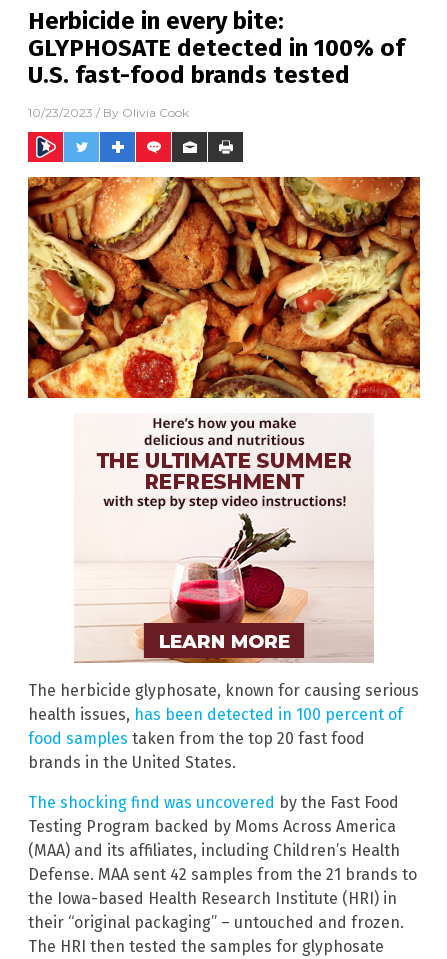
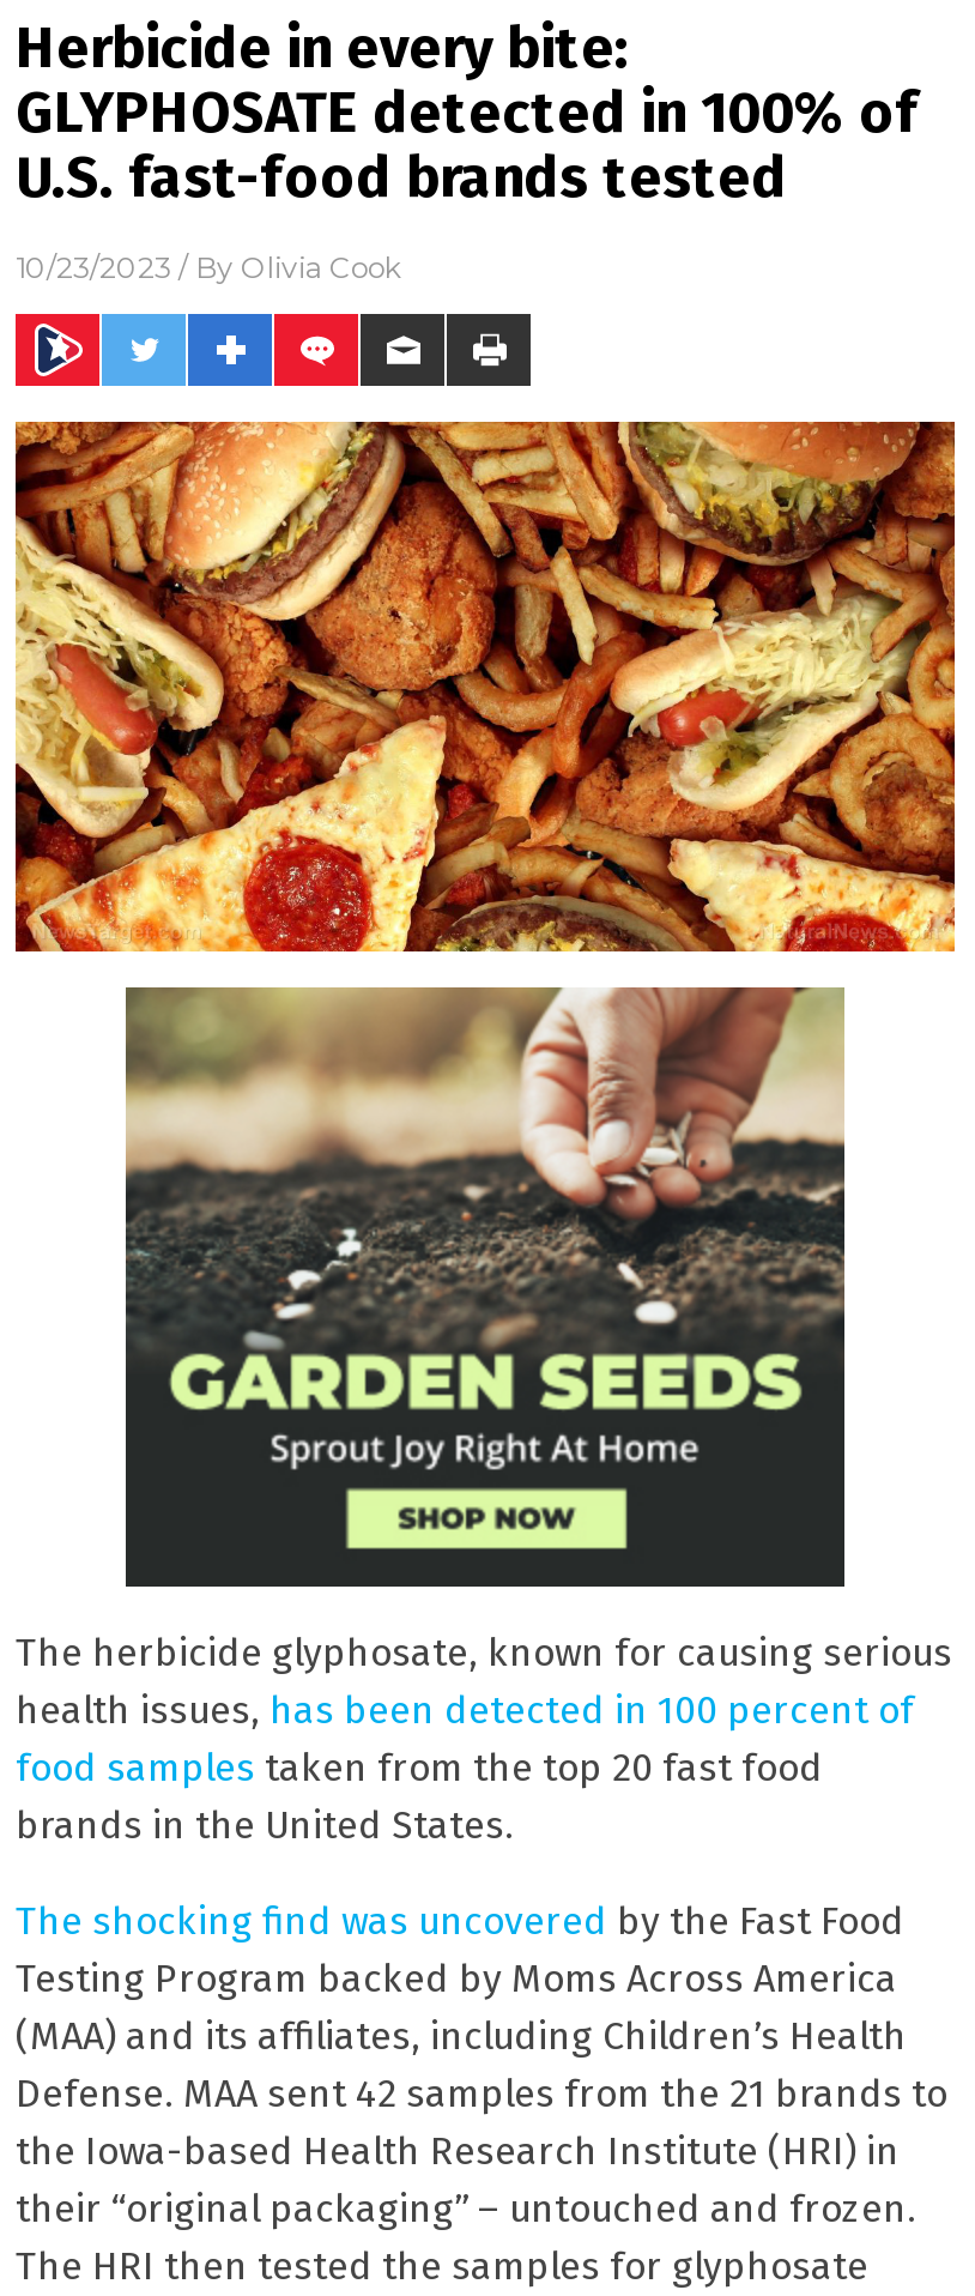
- [image]
+ [image]
